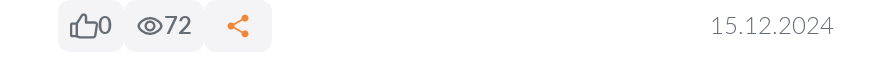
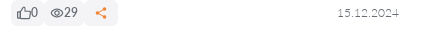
- 0 72
+ 0 29
